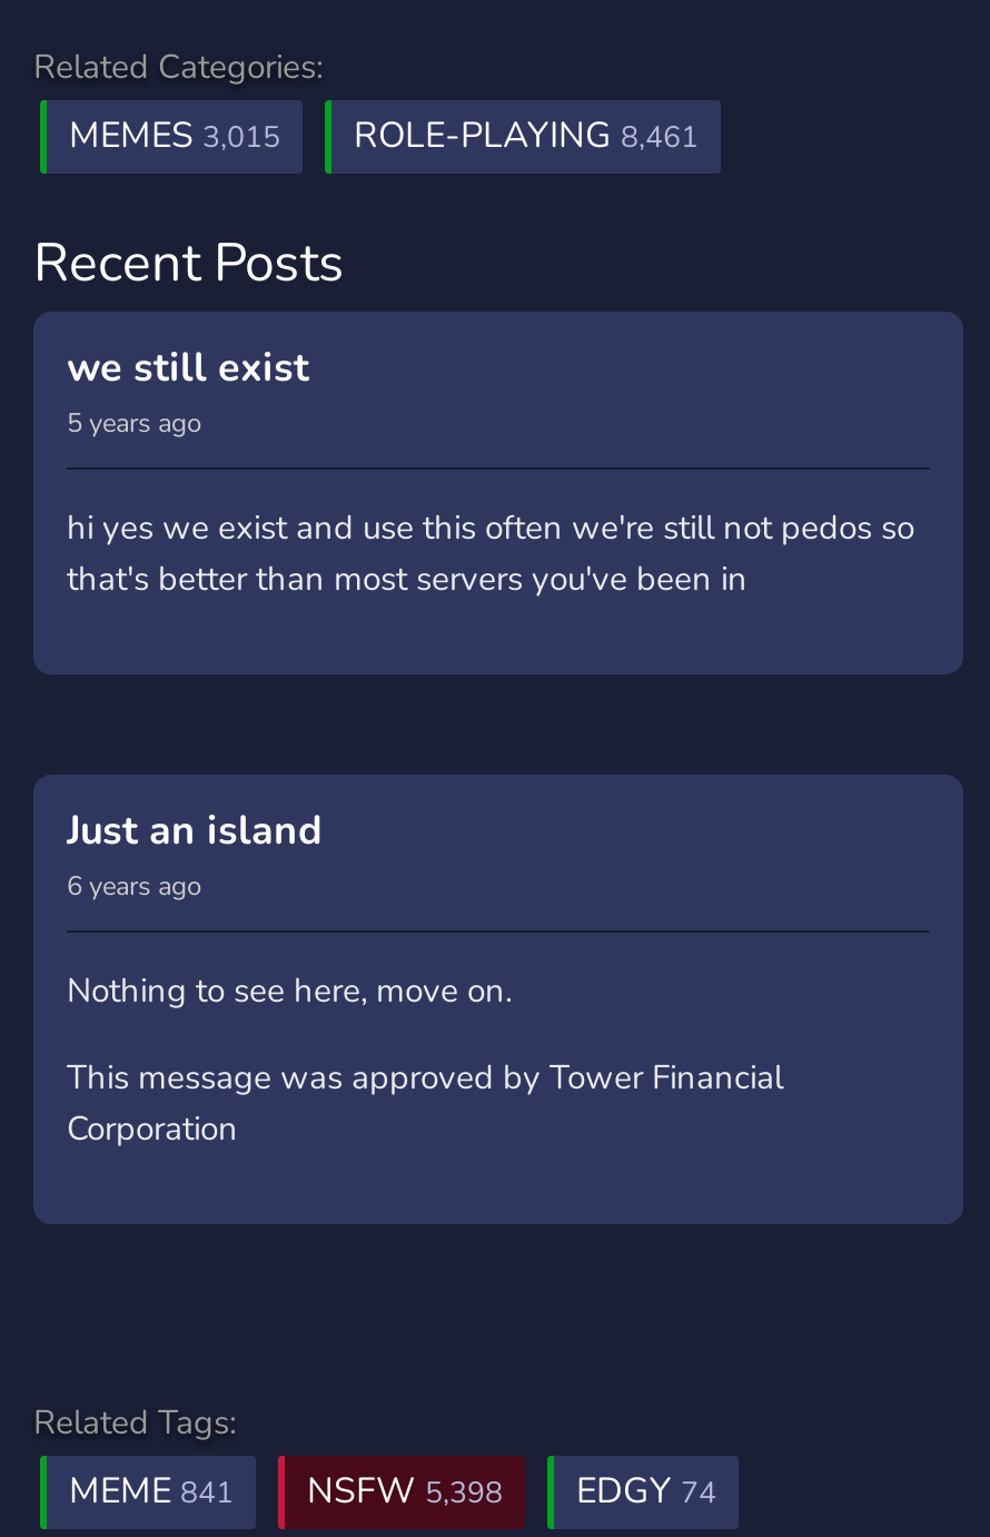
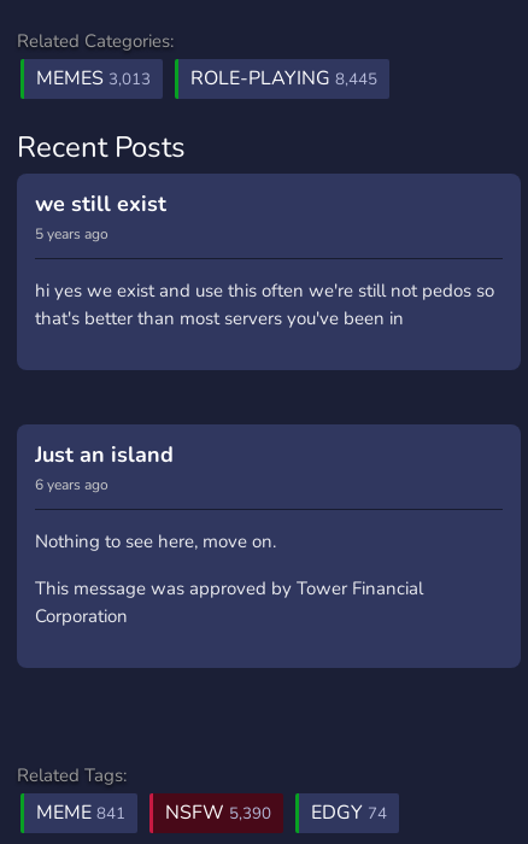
- MEMES 3,015
+ MEMES 3,013

- ROLE-PLAYING 8,461
+ ROLE-PLAYING 8,445

- MEME 841 NSFW 5,398 EDGY 74
+ MEME 841 NSFW 5,390 EDGY 74
